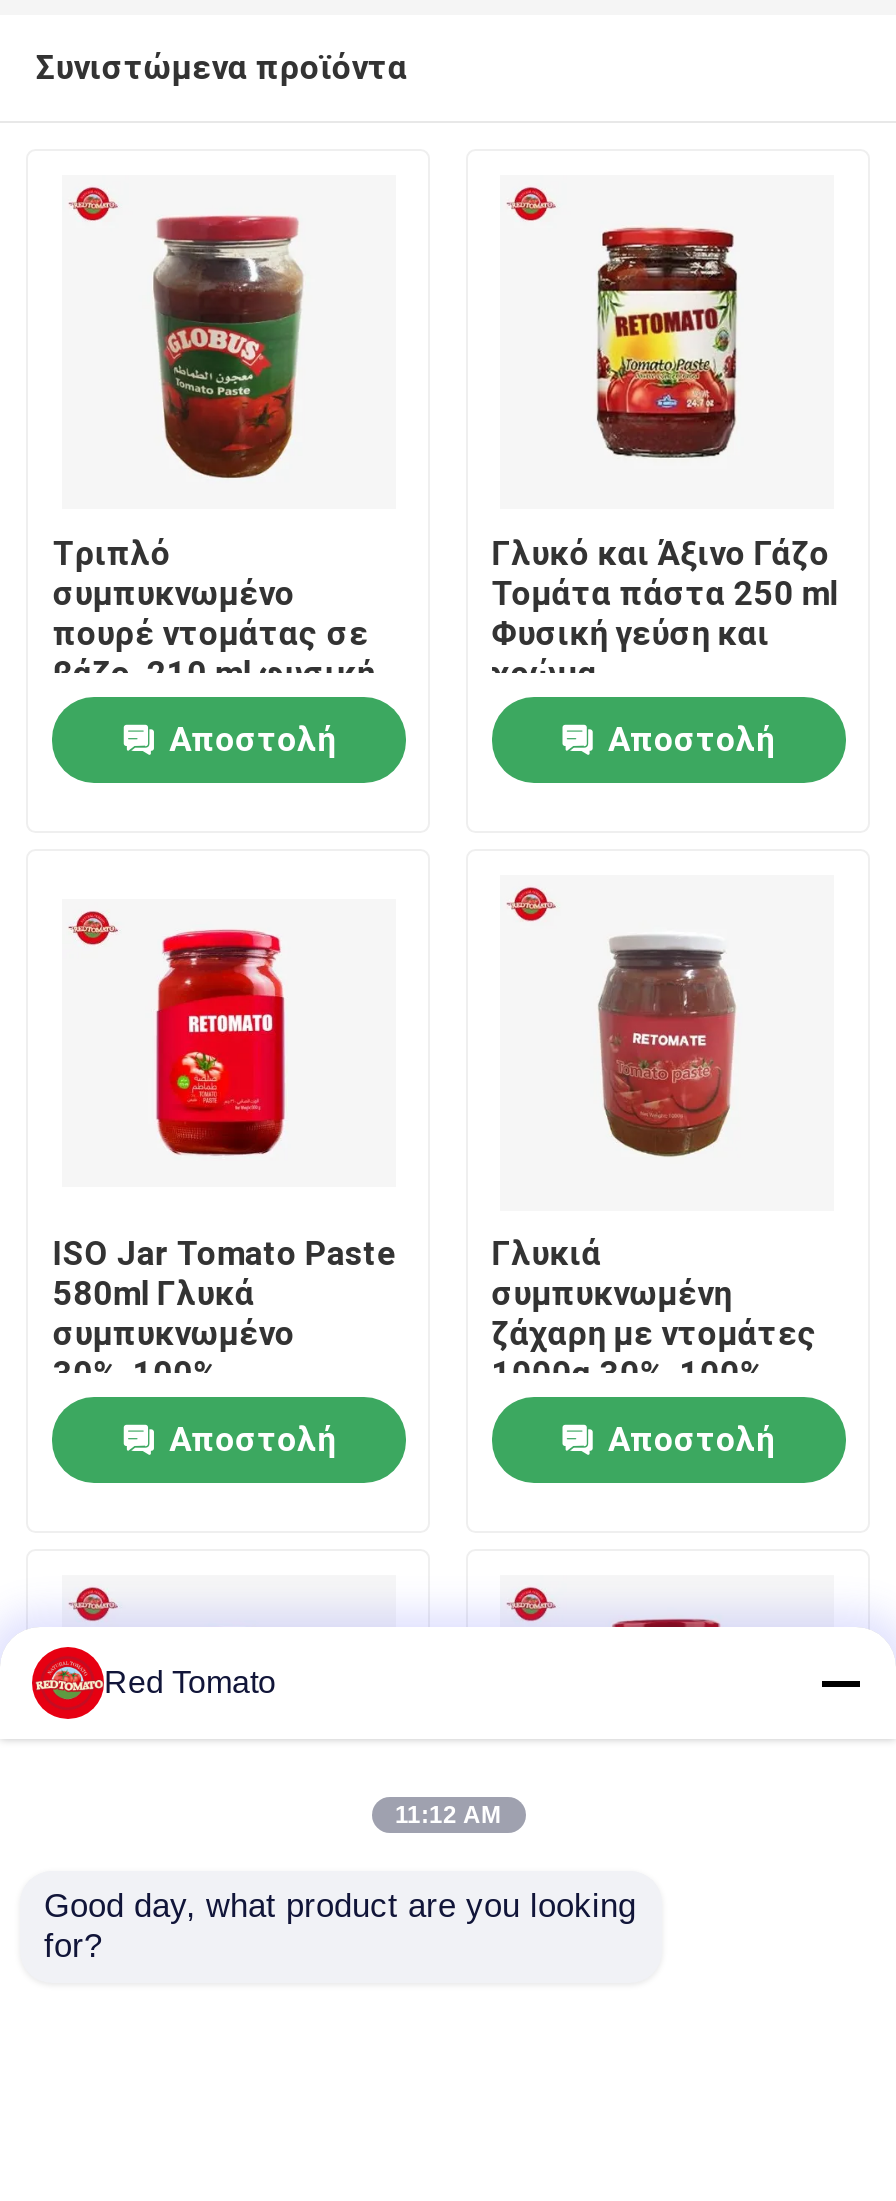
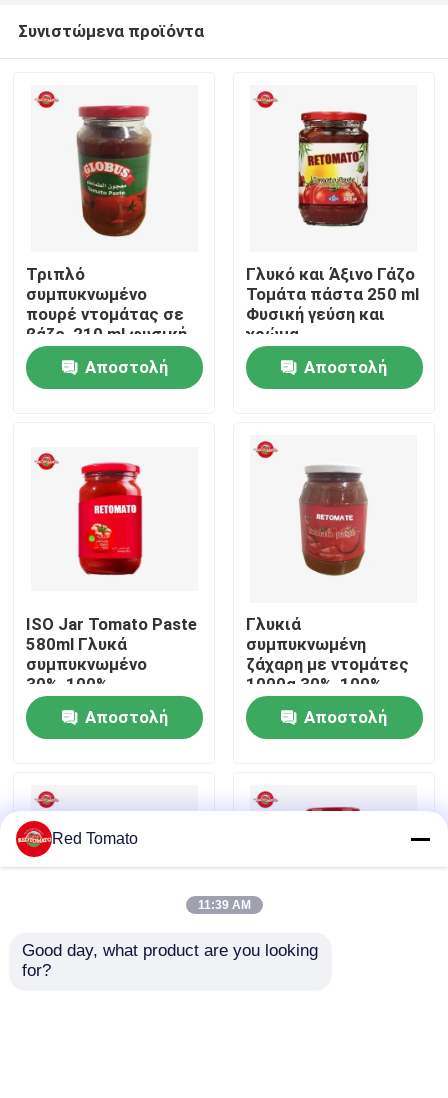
- 11:12 AM
+ 11:39 AM
